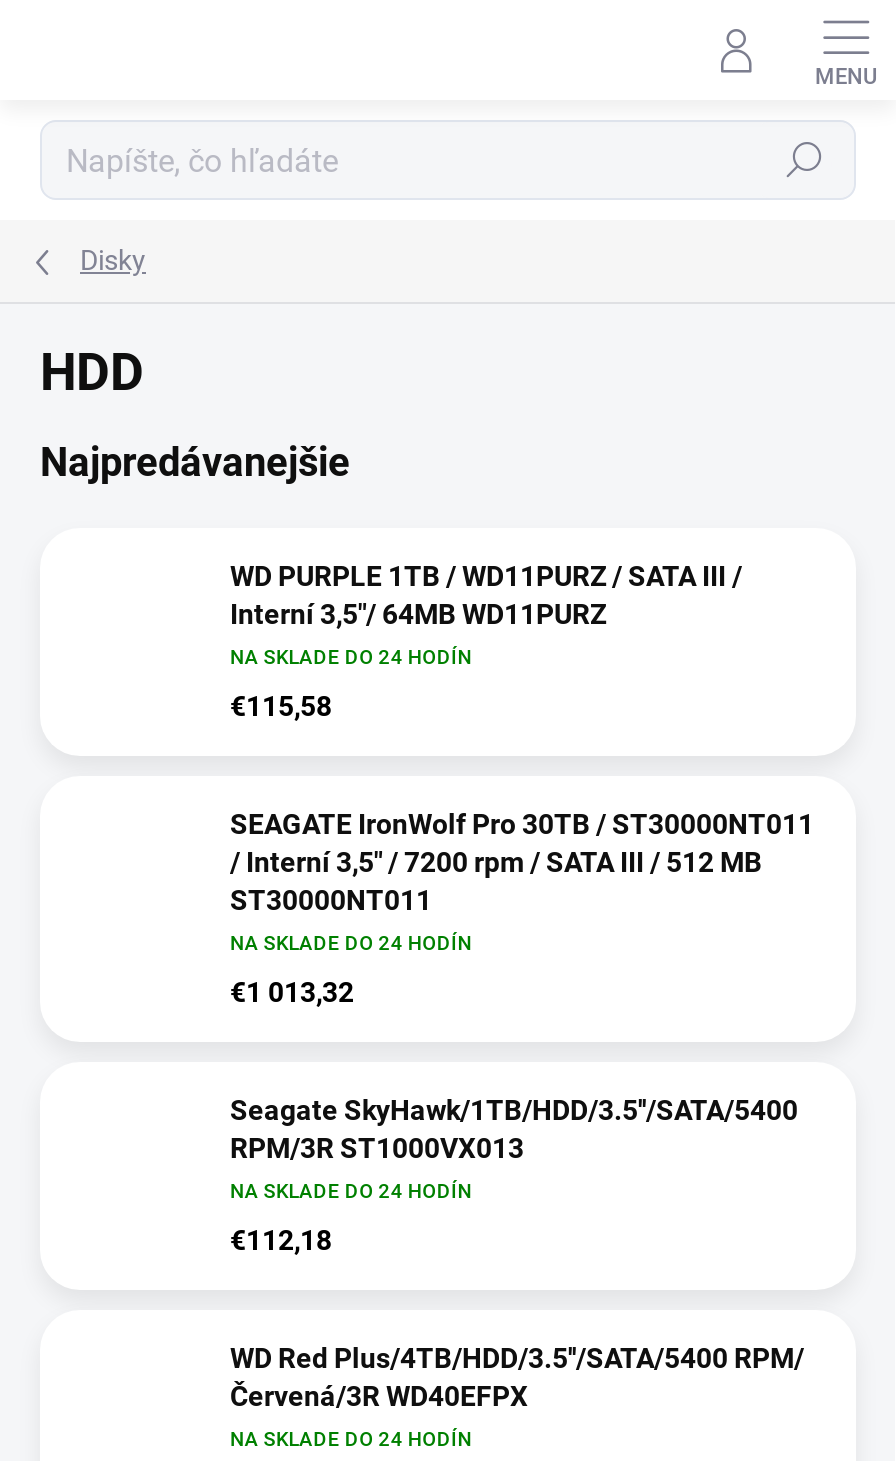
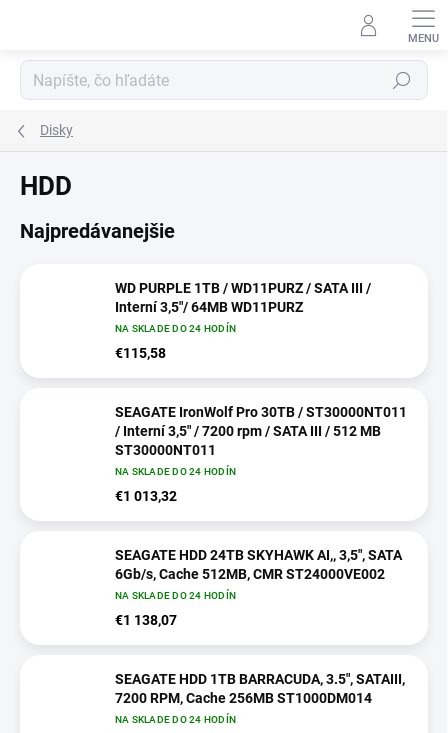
- Seagate SkyHawk/1TB/HDD/3.5''/SATA/5400
- RPM/3R ST1000VX013
+ SEAGATE HDD 24TB SKYHAWK AI,, 3,5", SATA
+ 6Gb/s, Cache 512MB, CMR ST24000VE002

- €112,18
+ €1 138,07

- WD Red Plus/4TB/HDD/3.5''/SATA/5400 RPM/
- Červená/3R WD40EFPX
+ SEAGATE HDD 1TB BARRACUDA, 3.5", SATAIII,
+ 7200 RPM, Cache 256MB ST1000DM014
